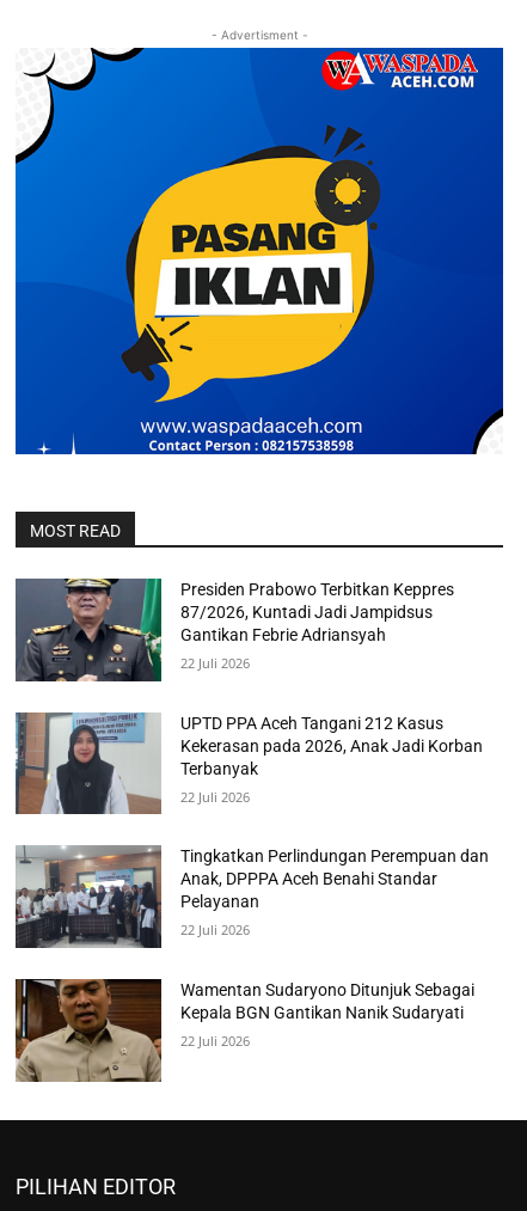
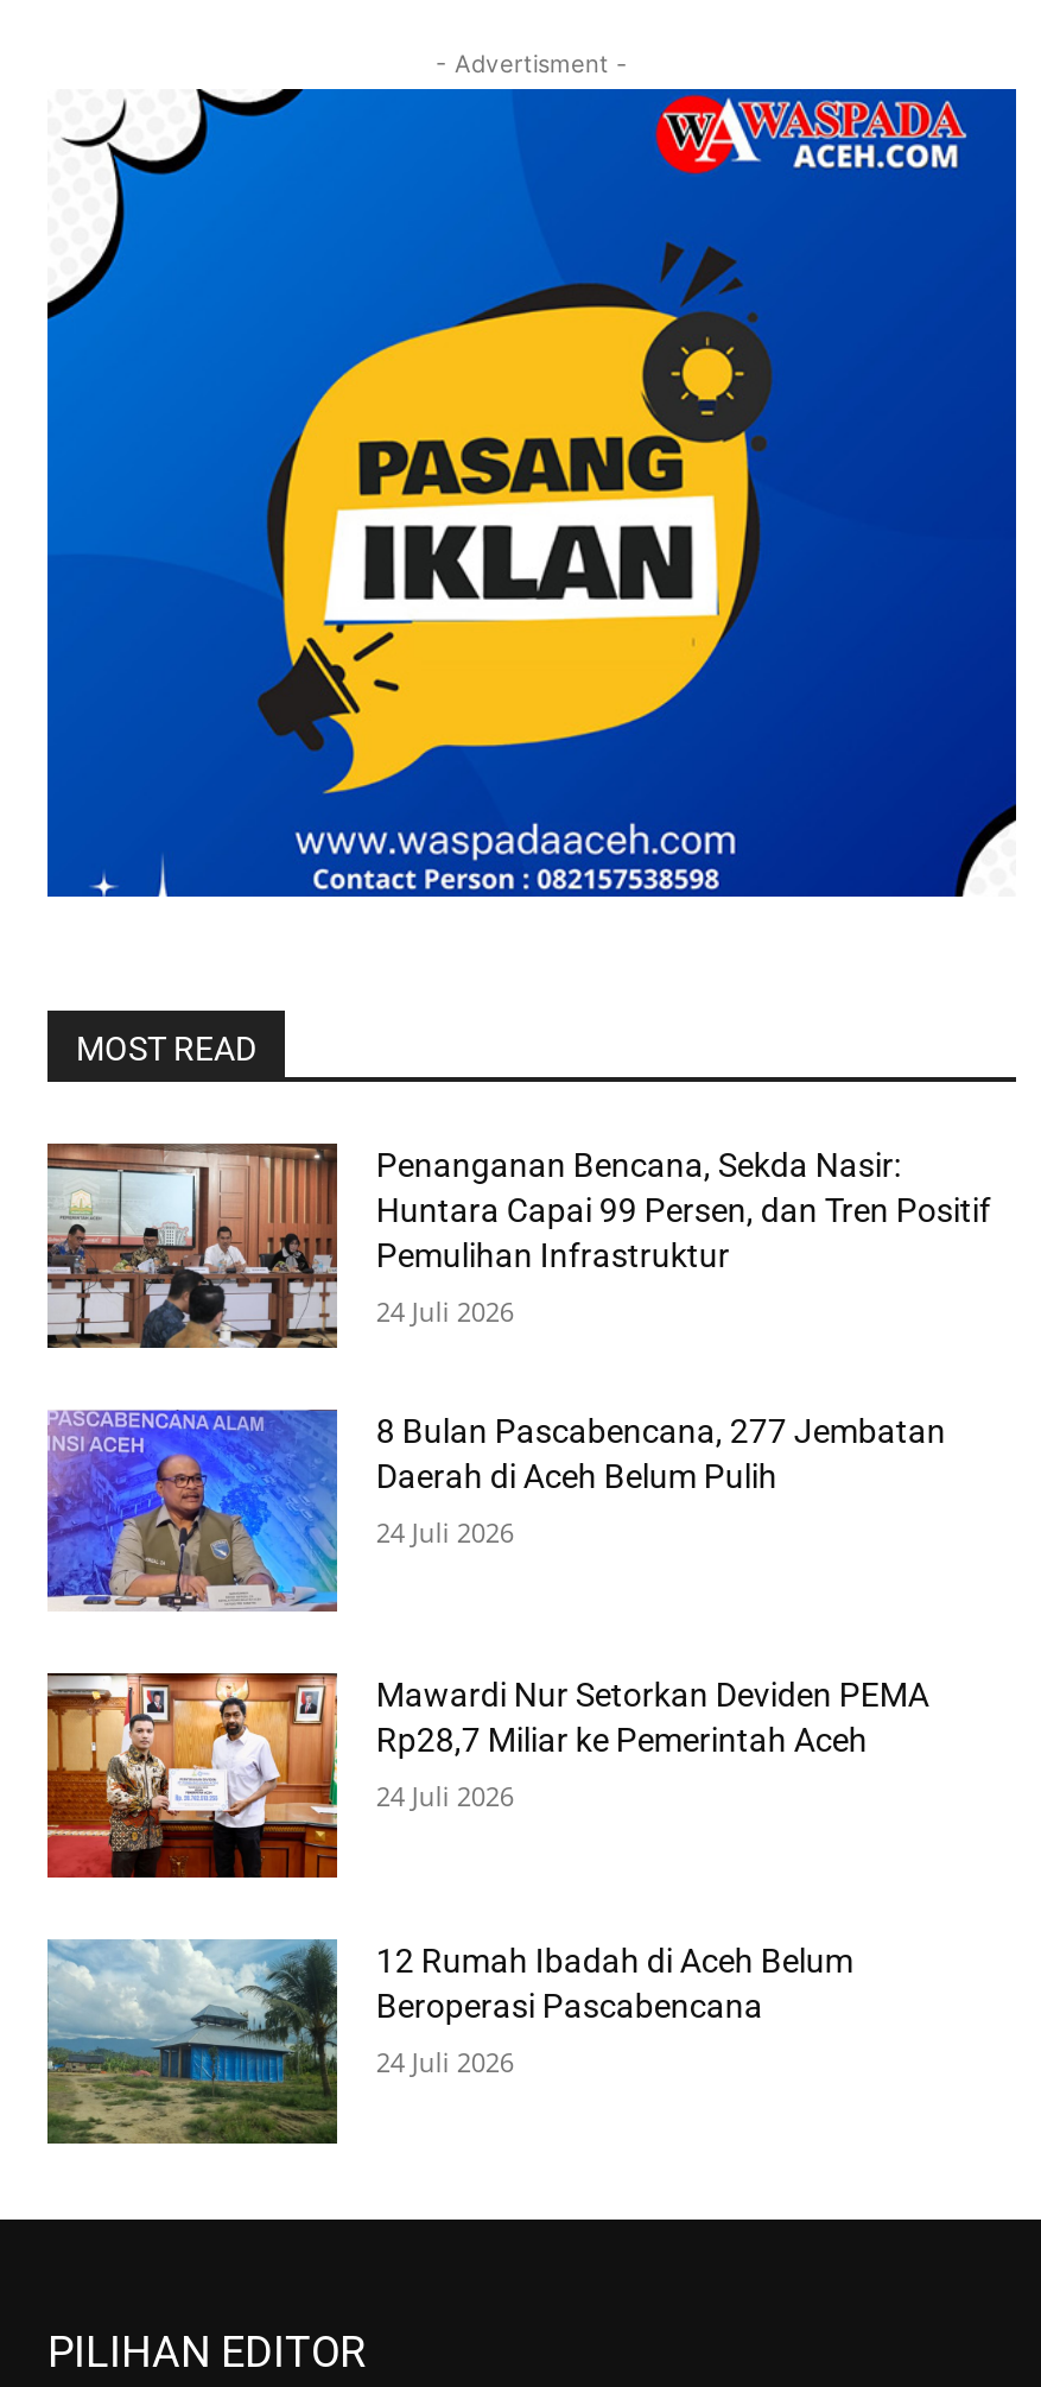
- [image]
- Presiden Prabowo Terbitkan Keppres
- 87/2026, Kuntadi Jadi Jampidsus
- Gantikan Febrie Adriansyah
+ [image]
+ Penanganan Bencana, Sekda Nasir:
+ Huntara Capai 99 Persen, dan Tren Positif
+ Pemulihan Infrastruktur

- 22 Juli 2026
+ 24 Juli 2026

- [image]
- UPTD PPA Aceh Tangani 212 Kasus
- Kekerasan pada 2026, Anak Jadi Korban
- Terbanyak
+ [image]
+ 8 Bulan Pascabencana, 277 Jembatan
+ Daerah di Aceh Belum Pulih

- 22 Juli 2026
+ 24 Juli 2026

- [image]
- Tingkatkan Perlindungan Perempuan dan
- Anak, DPPPA Aceh Benahi Standar
- Pelayanan
+ [image]
+ Mawardi Nur Setorkan Deviden PEMA
+ Rp28,7 Miliar ke Pemerintah Aceh

- 22 Juli 2026
+ 24 Juli 2026

- [image]
- Wamentan Sudaryono Ditunjuk Sebagai
- Kepala BGN Gantikan Nanik Sudaryati
+ [image]
+ 12 Rumah Ibadah di Aceh Belum
+ Beroperasi Pascabencana

- 22 Juli 2026
+ 24 Juli 2026
